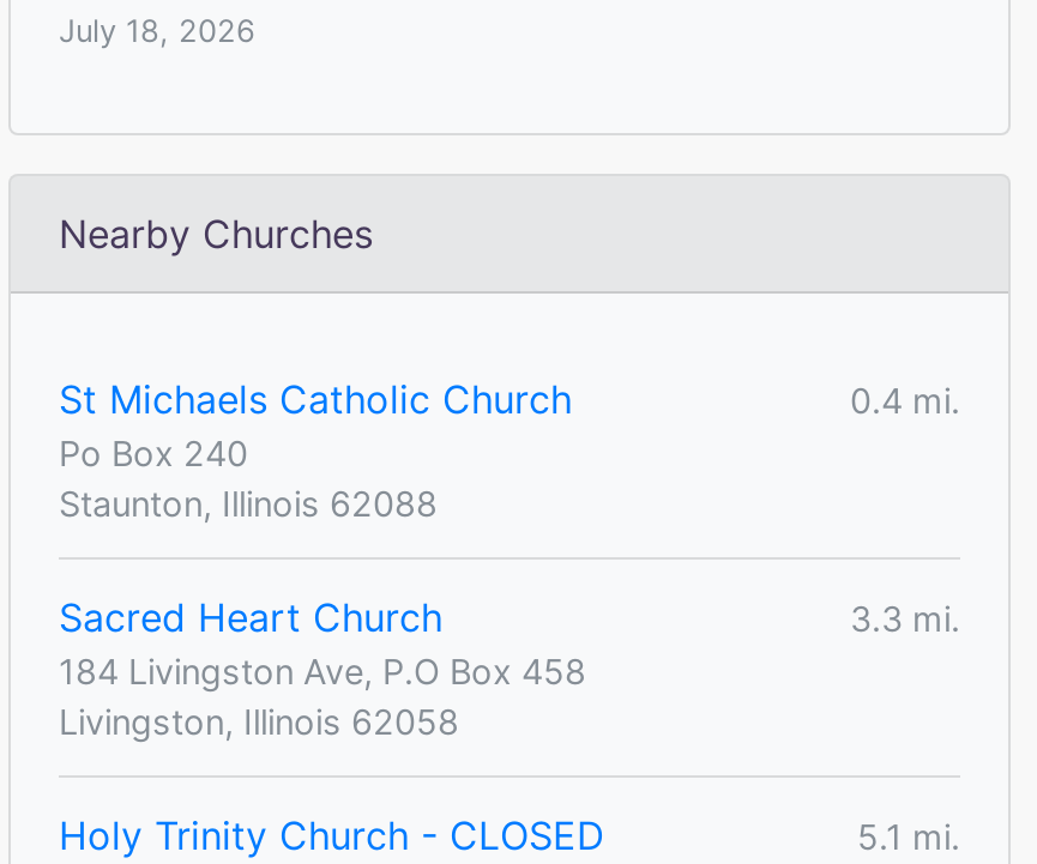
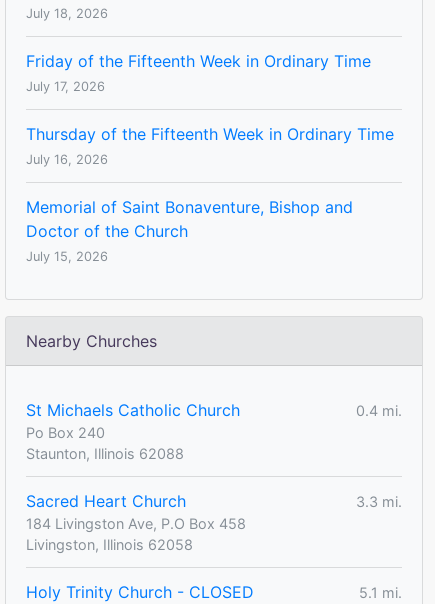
+ Friday of the Fifteenth Week in Ordinary Time
+ July 17, 2026
+ Thursday of the Fifteenth Week in Ordinary Time
+ July 16, 2026
+ Memorial of Saint Bonaventure, Bishop and
+ Doctor of the Church
+ July 15, 2026
